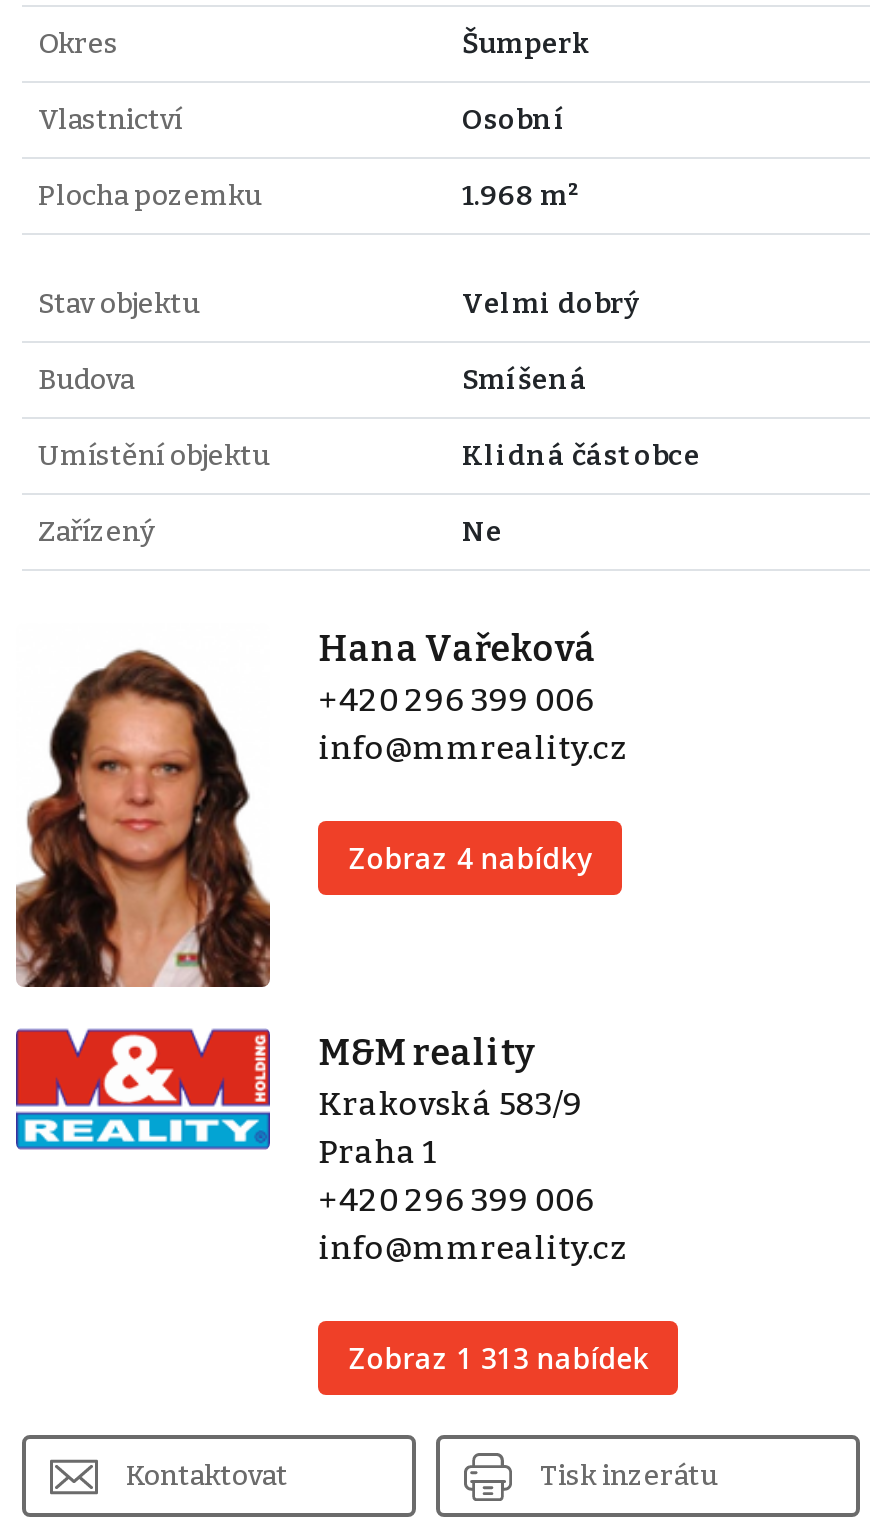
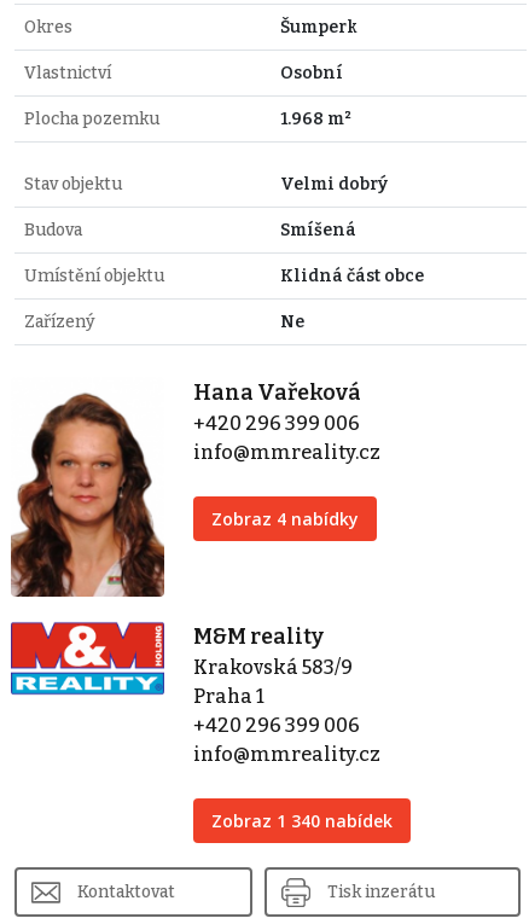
- Zobraz 1 313 nabídek
+ Zobraz 1 340 nabídek
